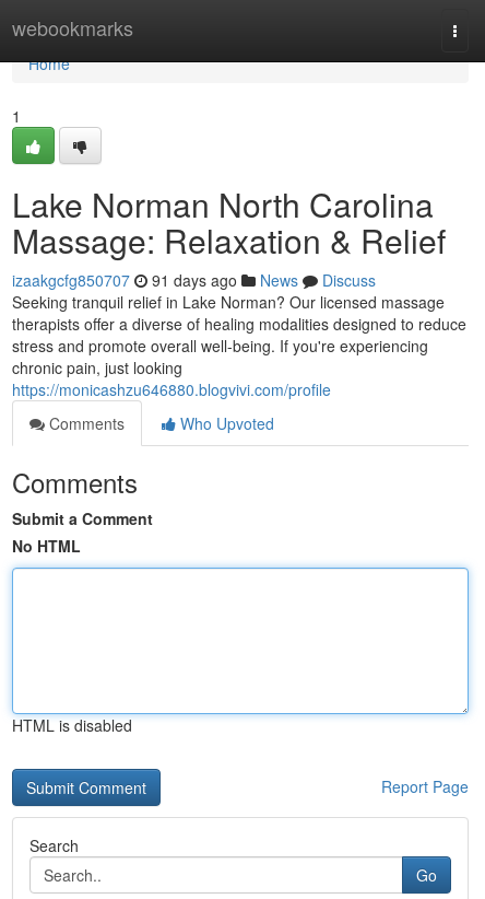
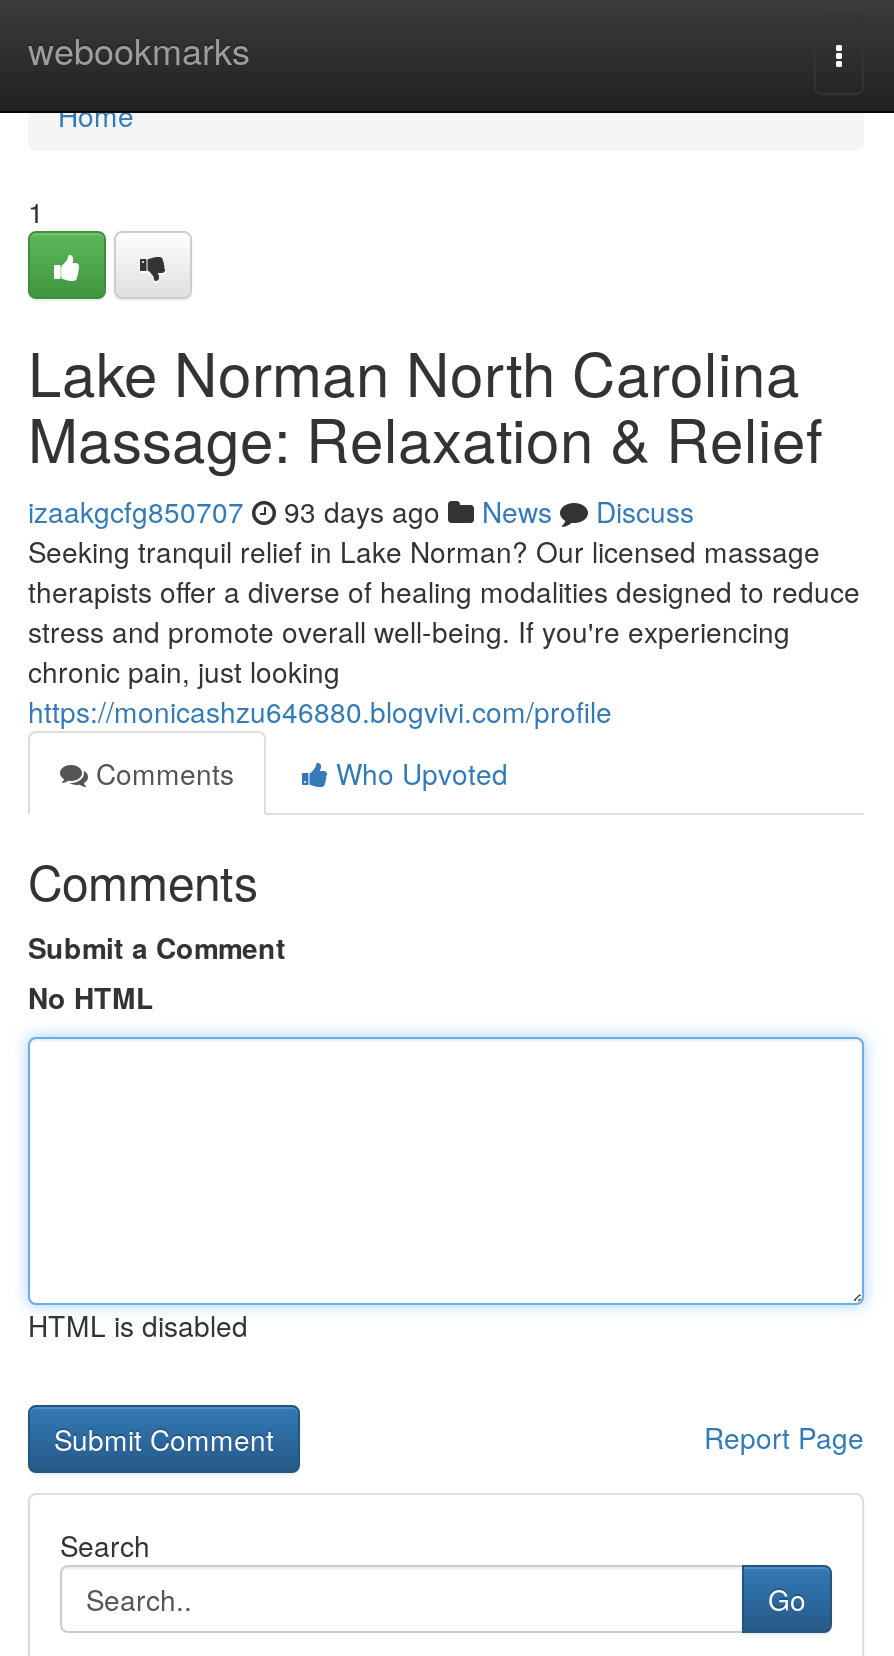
- izaakgcfg850707 91 days ago News Discuss
+ izaakgcfg850707 93 days ago News Discuss
